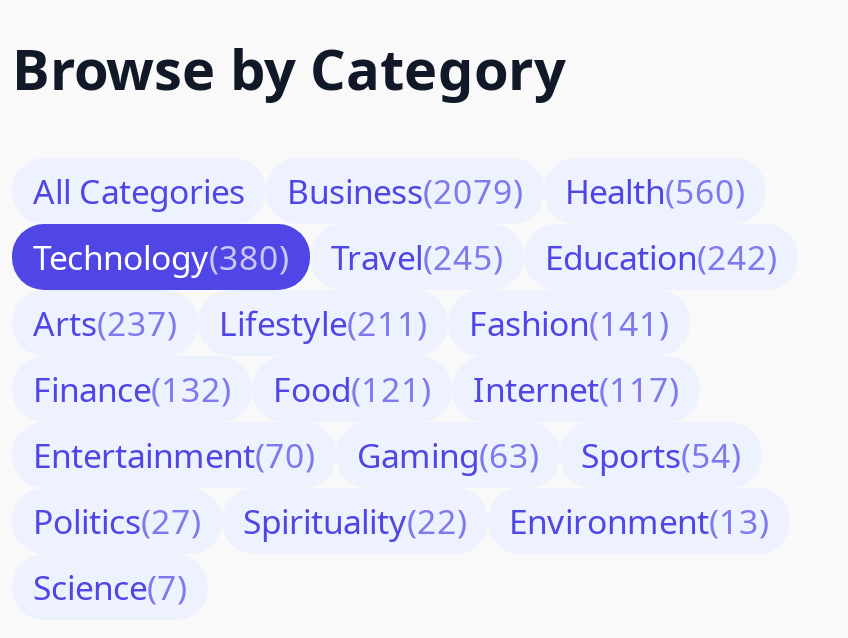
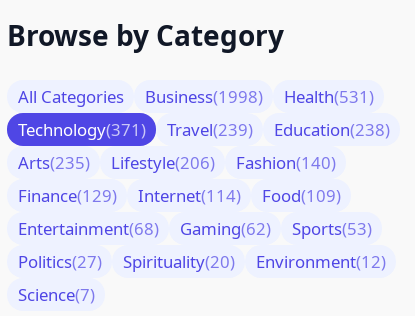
- Business(2079)
- Health(560)
- Technology(380)
- Travel(245)
- Education(242)
- Arts(237)
- Lifestyle(211)
- Fashion(141)
- Finance(132)
- Food(121)
- Internet(117)
- Entertainment(70)
- Gaming(63)
- Sports(54)
+ Business(1998)
+ Health(531)
+ Technology(371)
+ Travel(239)
+ Education(238)
+ Arts(235)
+ Lifestyle(206)
+ Fashion(140)
+ Finance(129)
+ Internet(114)
+ Food(109)
+ Entertainment(68)
+ Gaming(62)
+ Sports(53)

- Spirituality(22)
+ Spirituality(20)

- Environment(13)
+ Environment(12)
